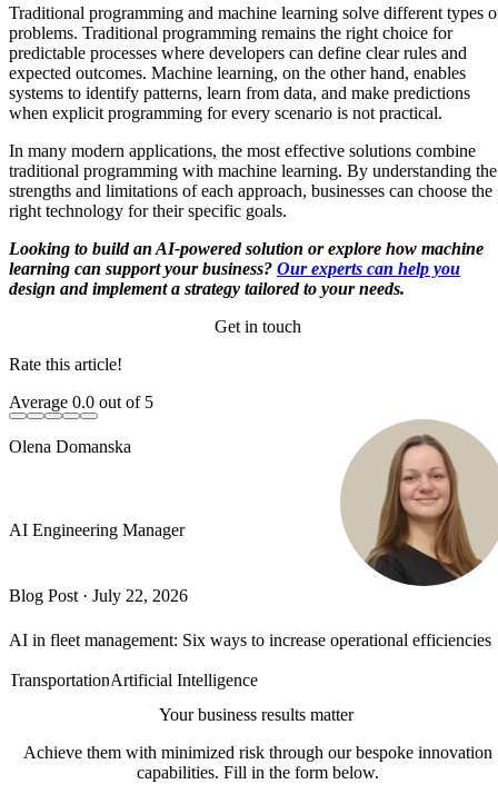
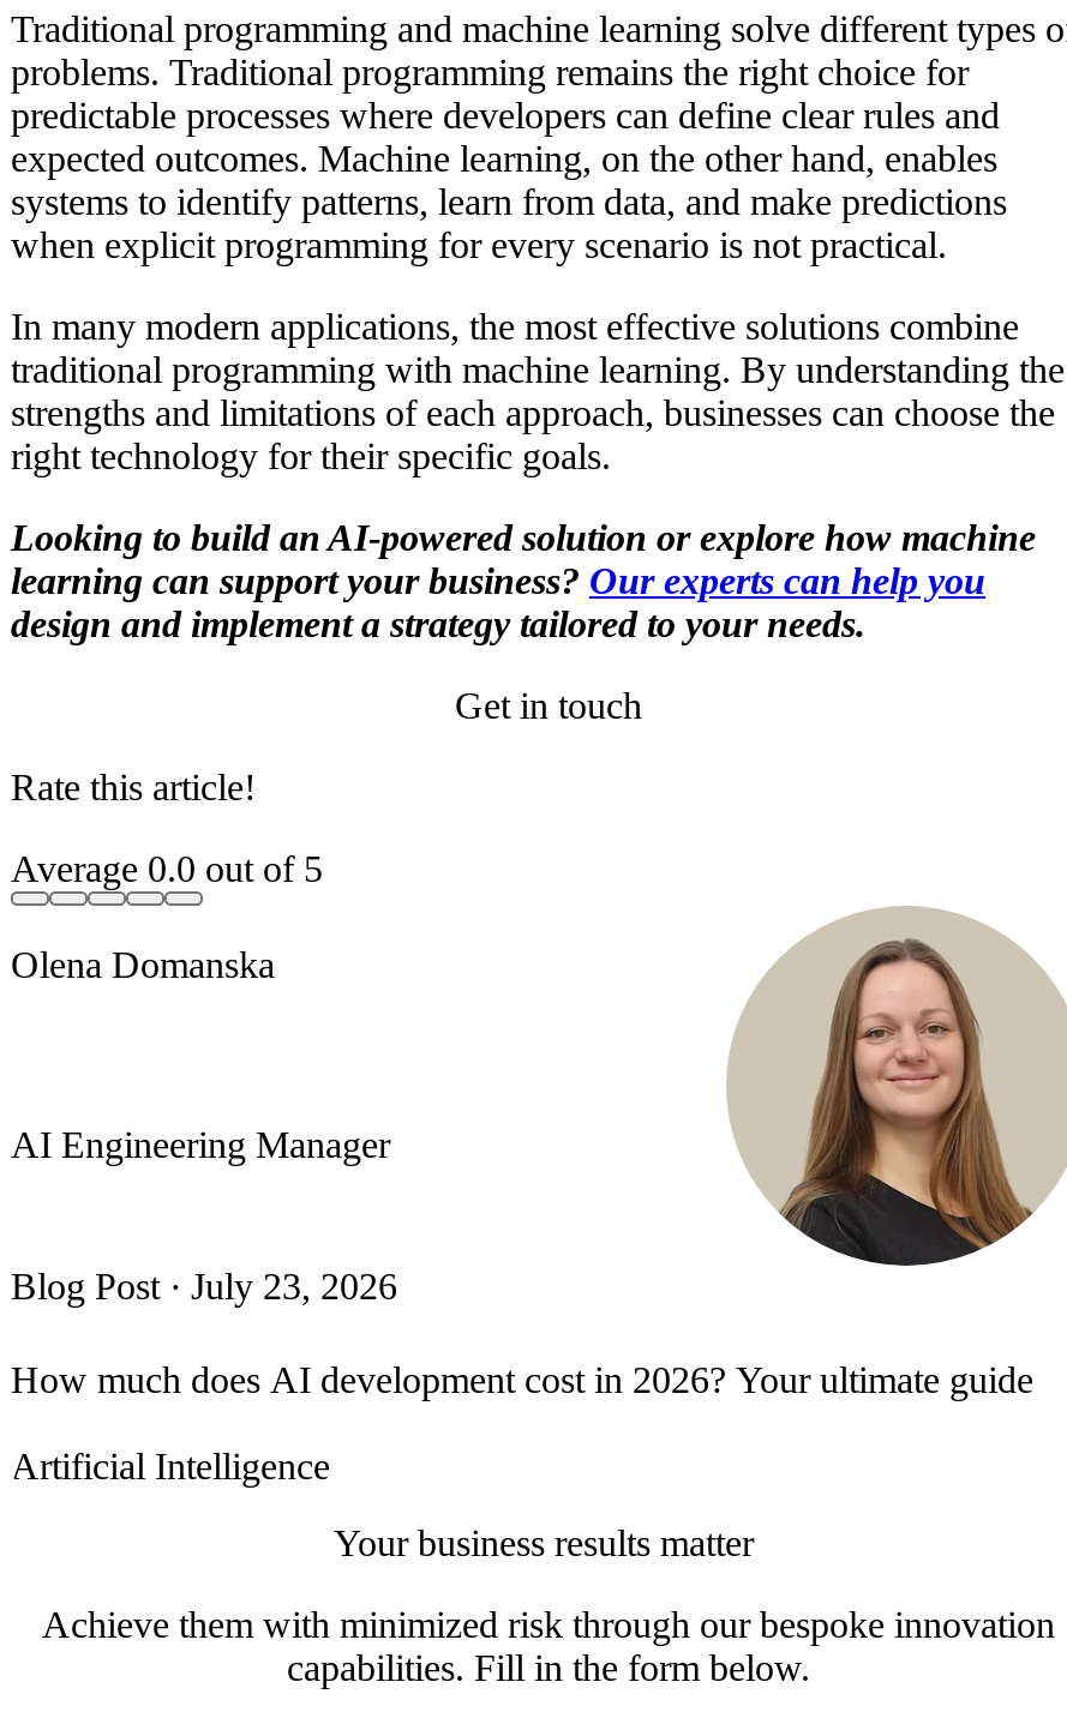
- Blog Post · July 22, 2026
+ Blog Post · July 23, 2026

- AI in fleet management: Six ways to increase operational efficiencies
+ How much does AI development cost in 2026? Your ultimate guide

- Transportation Artificial Intelligence
+ Artificial Intelligence
